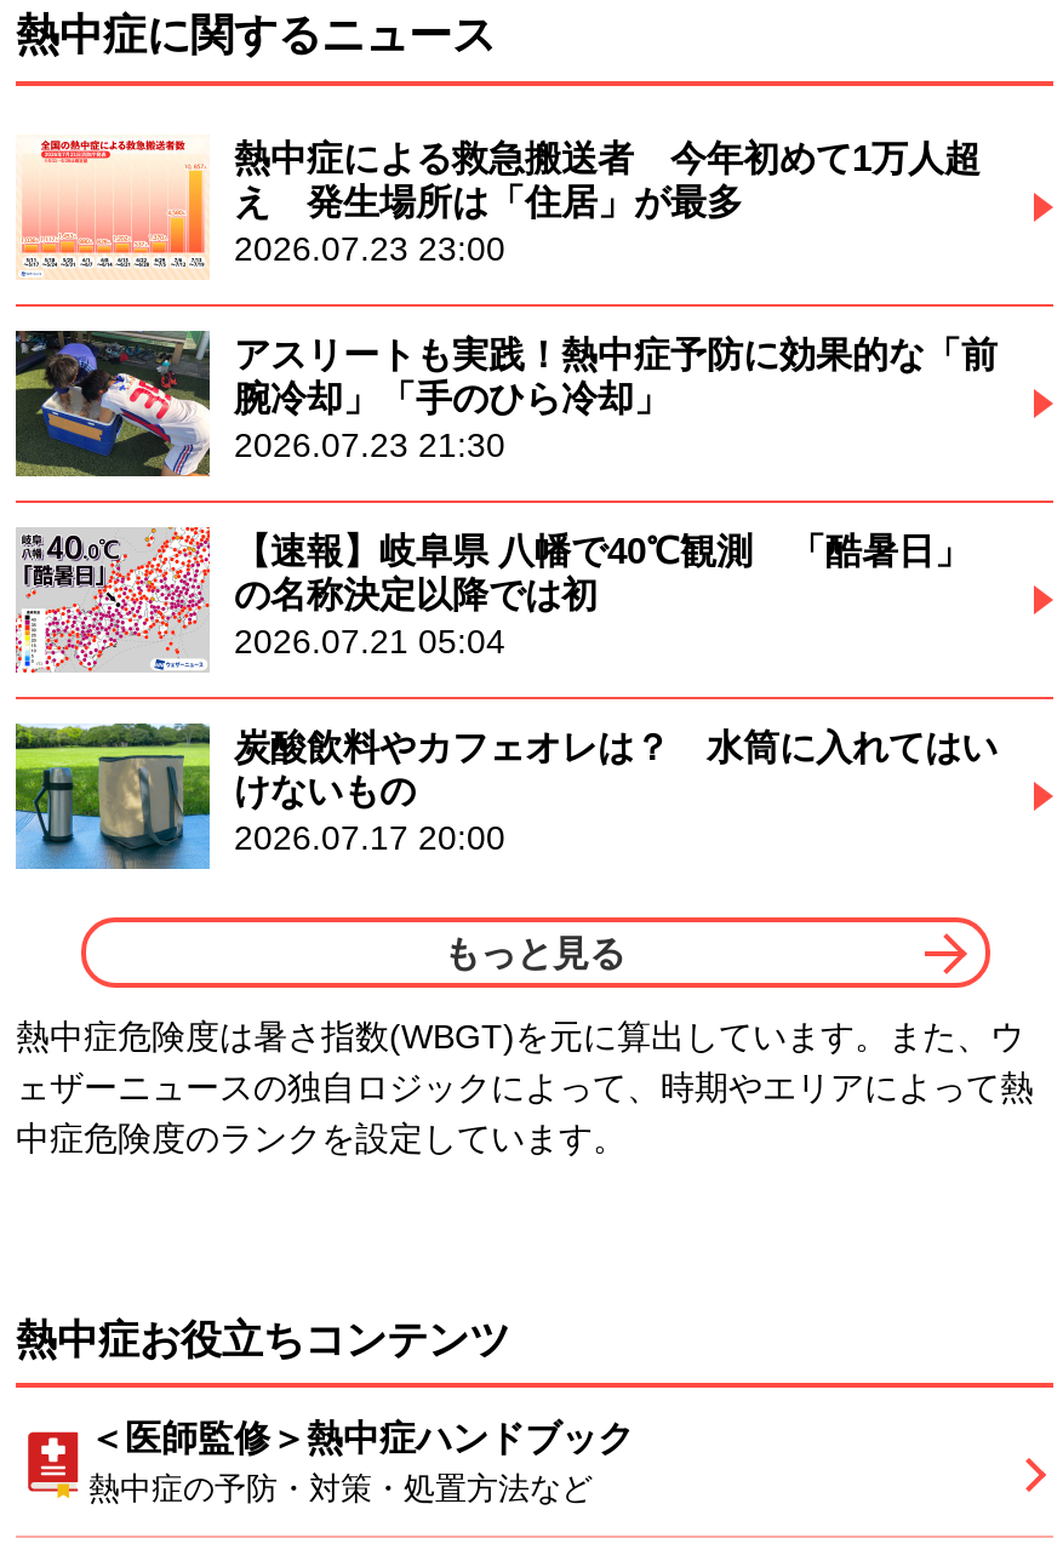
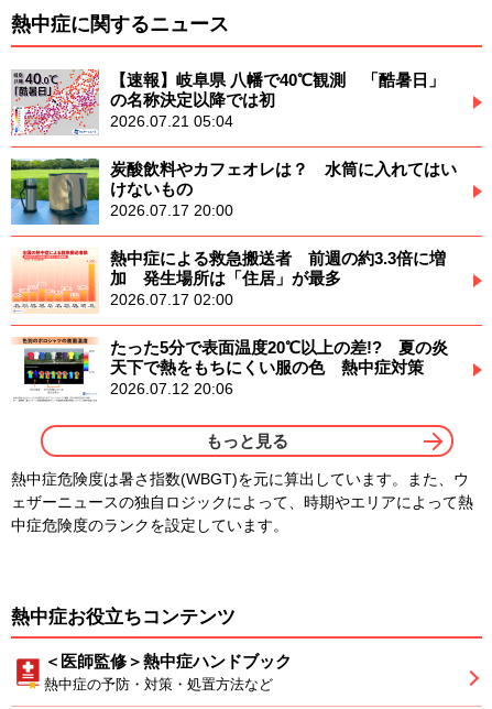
- [image]
- 熱中症による救急搬送者 今年初めて1万人超
- え 発生場所は「住居」が最多
- 2026.07.23 23:00
- アスリートも実践！熱中症予防に効果的な「前
- 腕冷却」「手のひら冷却」
- 2026.07.23 21:30

moved down: [image]

moved up: [image] | 【速報】岐阜県 八幡で40℃観測 「酷暑日」 | の名称決定以降では初 | 2026.07.21 05:04 | 炭酸飲料やカフェオレは？ 水筒に入れてはい | けないもの | 2026.07.17 20:00

+ [image]
+ 熱中症による救急搬送者 前週の約3.3倍に増
+ 加 発生場所は「住居」が最多
+ 2026.07.17 02:00
+ たった5分で表面温度20℃以上の差!? 夏の炎
+ 天下で熱をもちにくい服の色 熱中症対策
+ 2026.07.12 20:06
